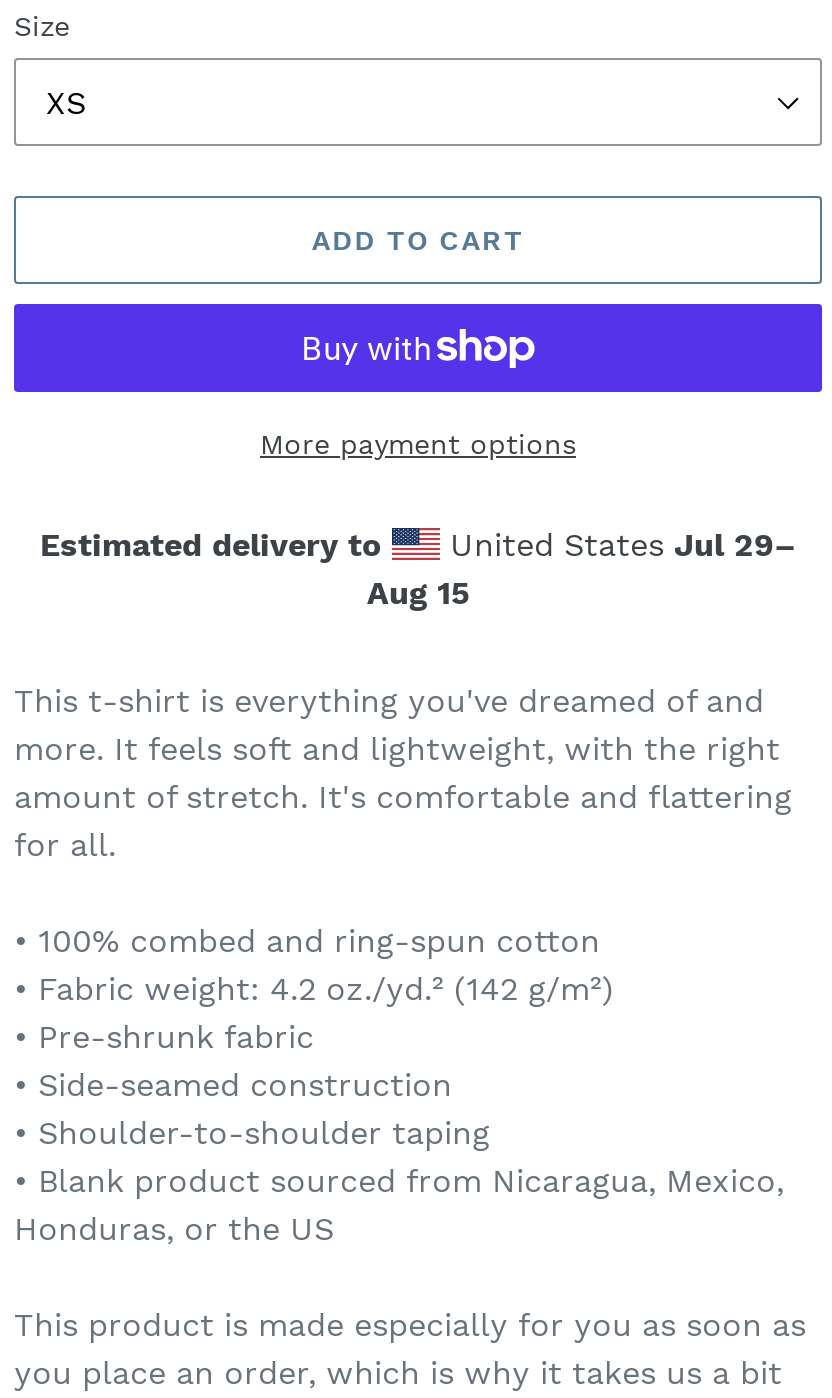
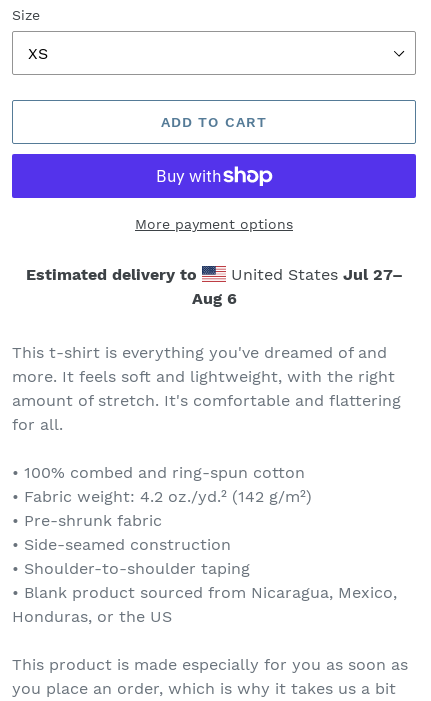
- United States Jul 29–
+ United States Jul 27–

- Aug 15
+ Aug 6
